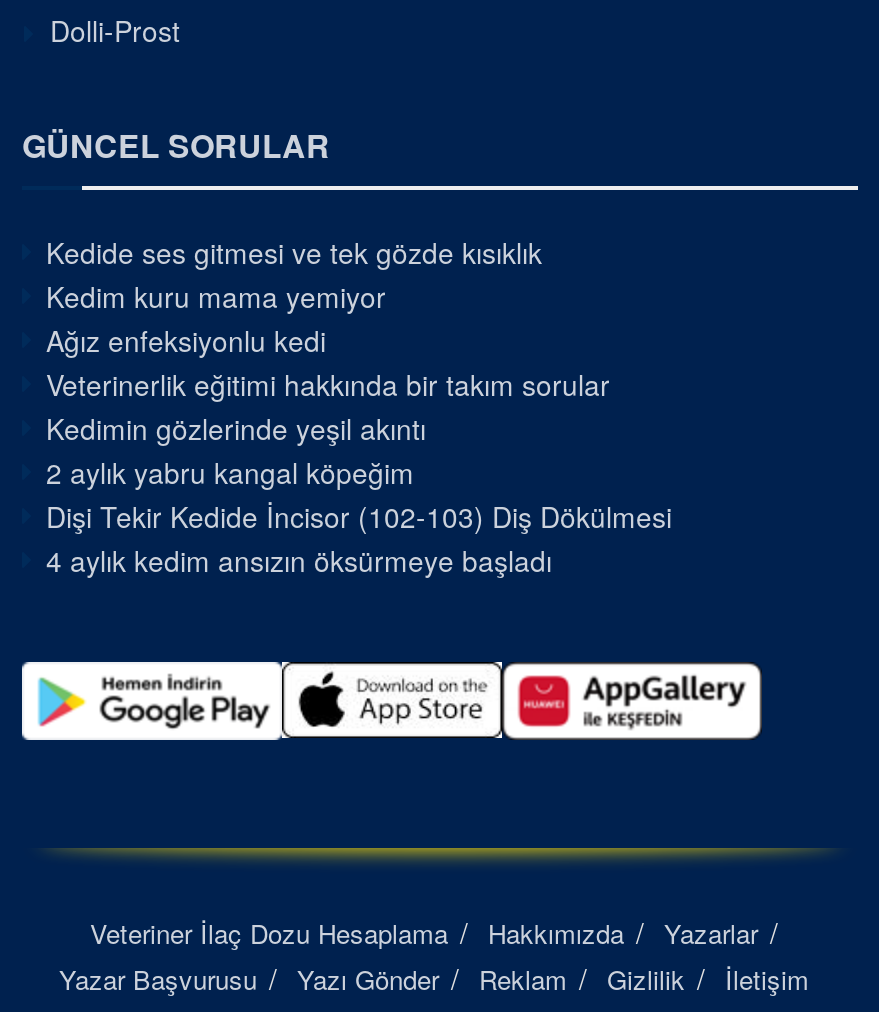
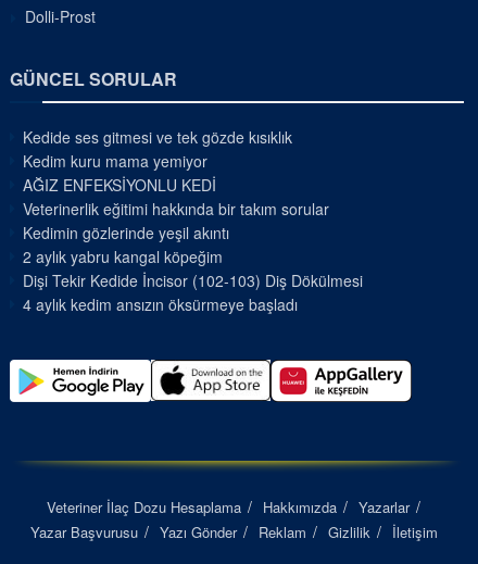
- Ağız enfeksiyonlu kedi
+ AĞIZ ENFEKSİYONLU KEDİ
